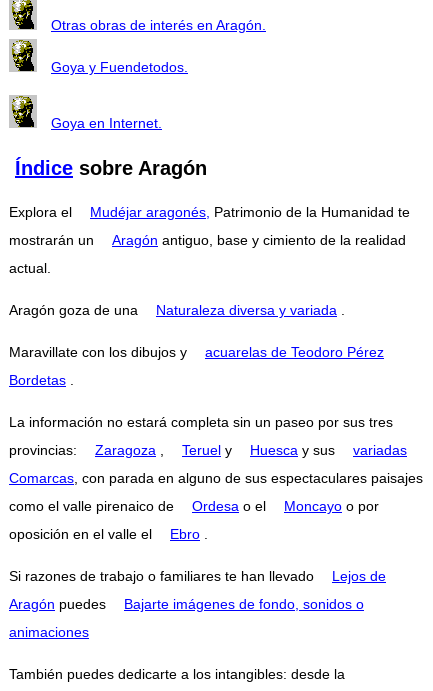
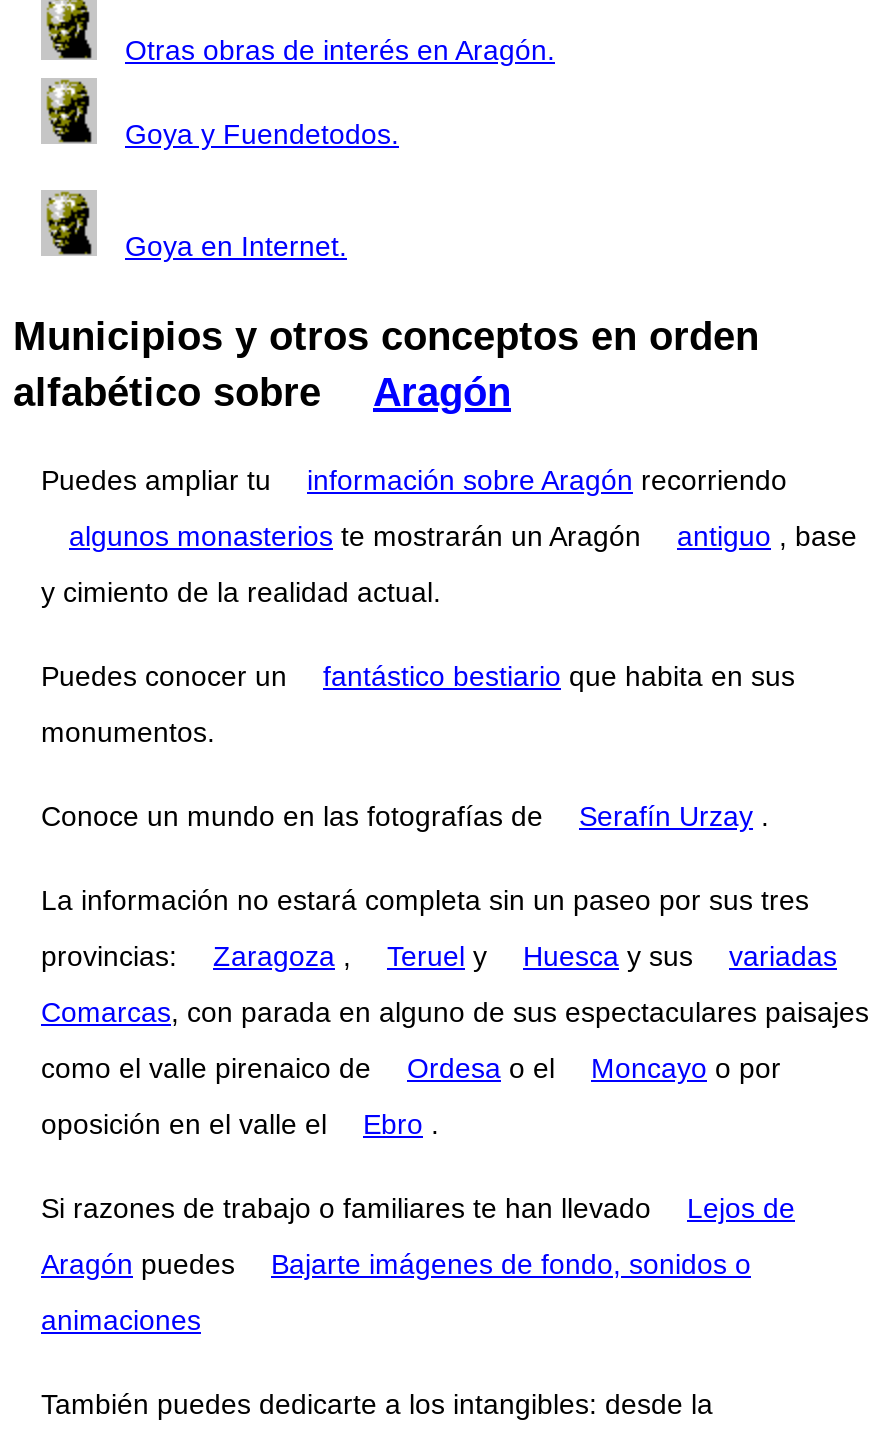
- Índice sobre Aragón
+ Municipios y otros conceptos en orden
+ alfabético sobre
+ Aragón

- Explora el
- Mudéjar aragonés, Patrimonio de la Humanidad te
+ Puedes ampliar tu
+ información sobre Aragón recorriendo

- mostrarán un
- Aragón antiguo, base y cimiento de la realidad
+ algunos monasterios te mostrarán un Aragón
+ antiguo, base

- actual.
+ y cimiento de la realidad actual.

- Aragón goza de una
- Naturaleza diversa y variada.
+ Puedes conocer un
+ fantástico bestiario que habita en sus

- Maravillate con los dibujos y
- acuarelas de Teodoro Pérez
+ monumentos.

- Bordetas.
+ Conoce un mundo en las fotografías de
+ Serafín Urzay.
